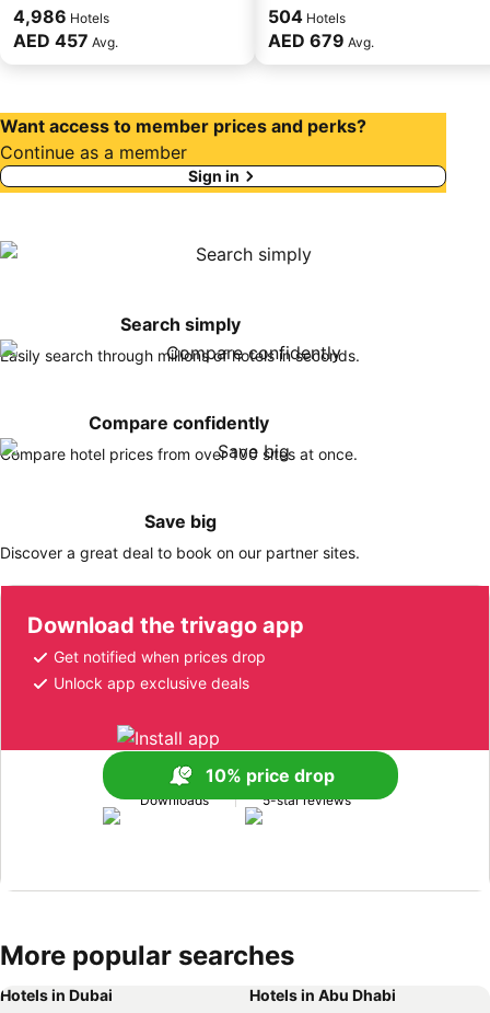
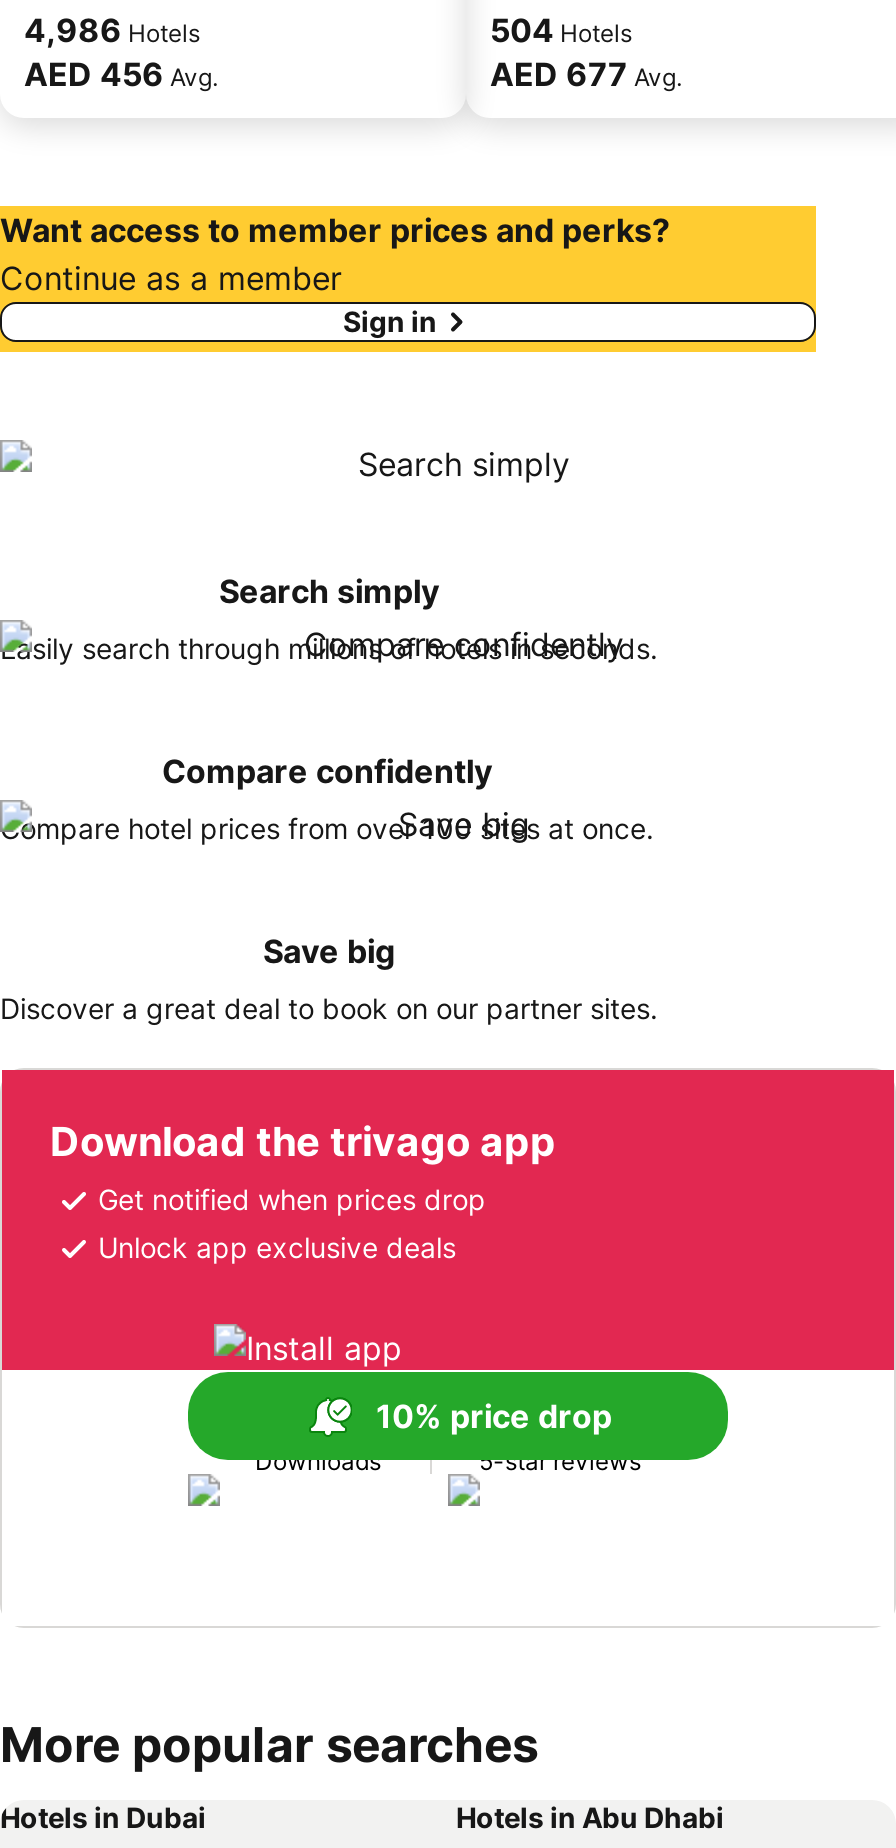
- AED 457 Avg.
+ AED 456 Avg.

- AED 679 Avg.
+ AED 677 Avg.
